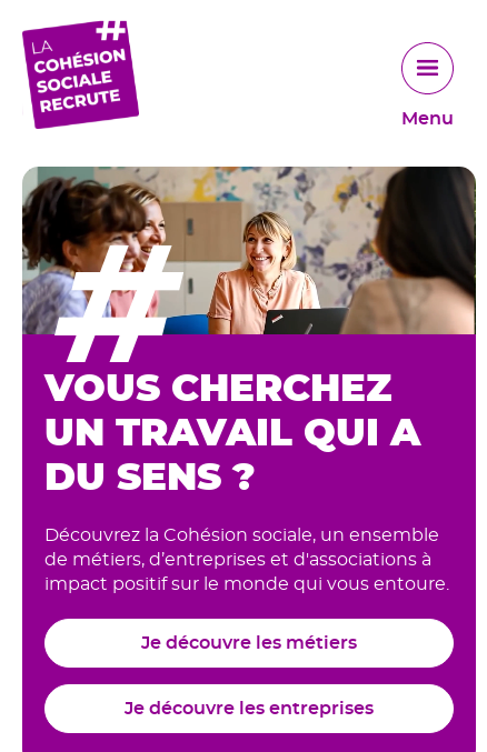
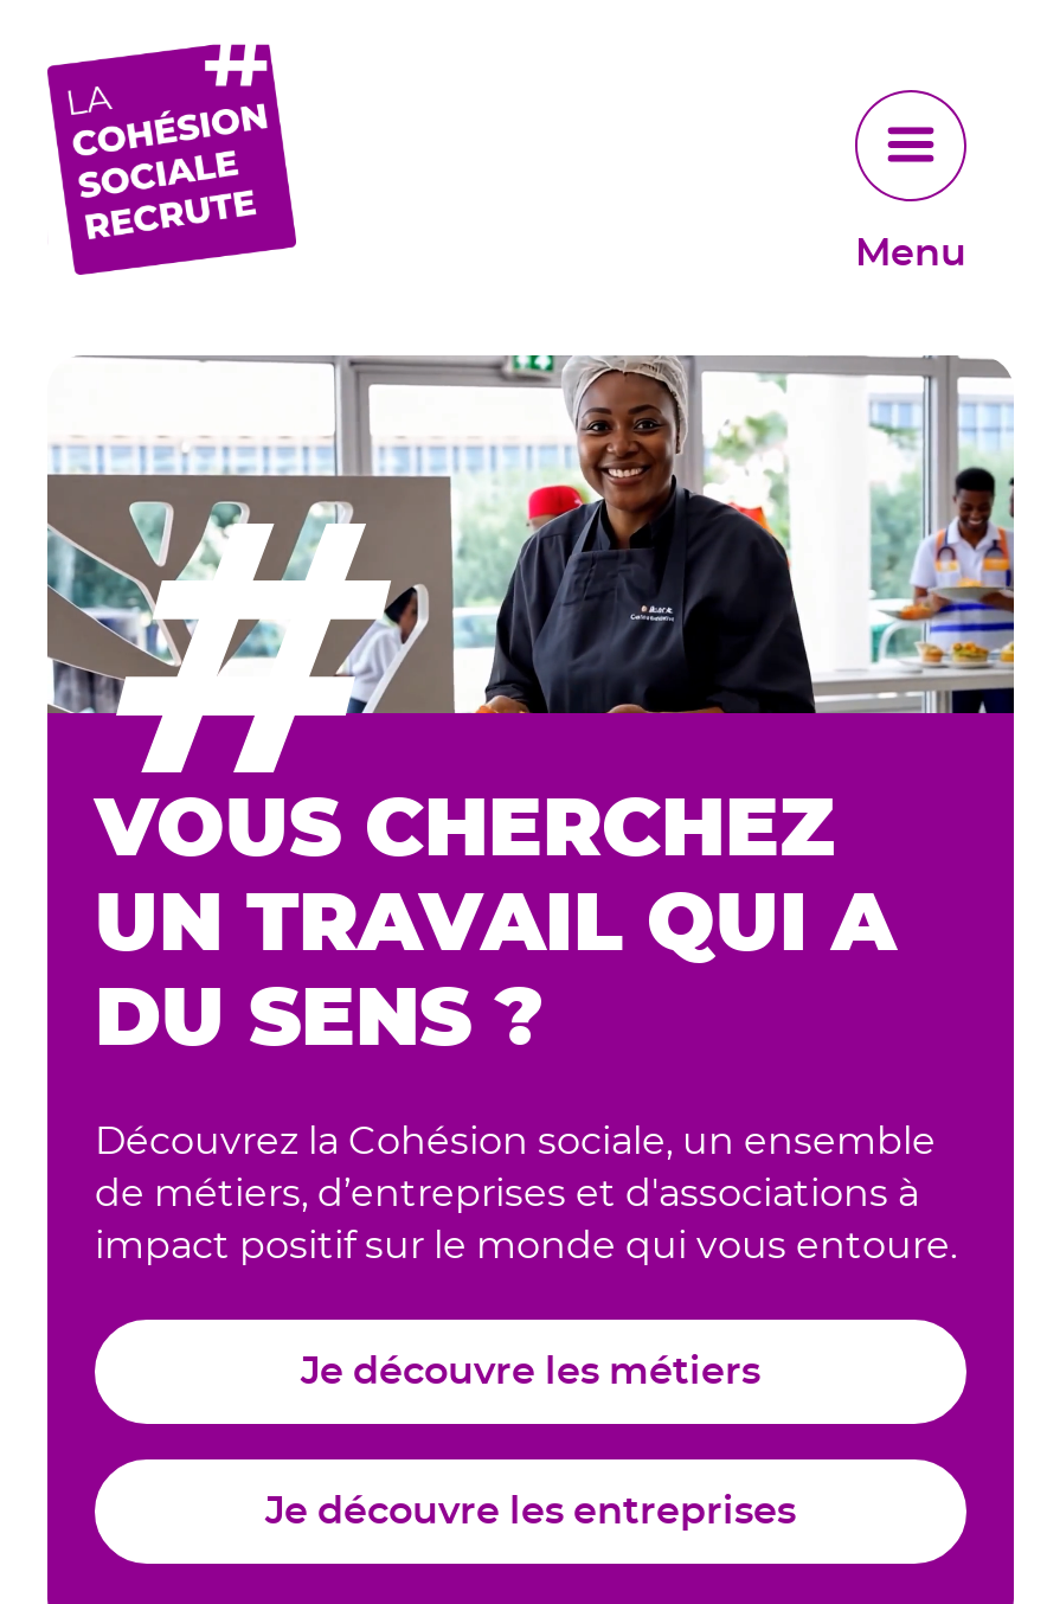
- [image]
+ [image]
